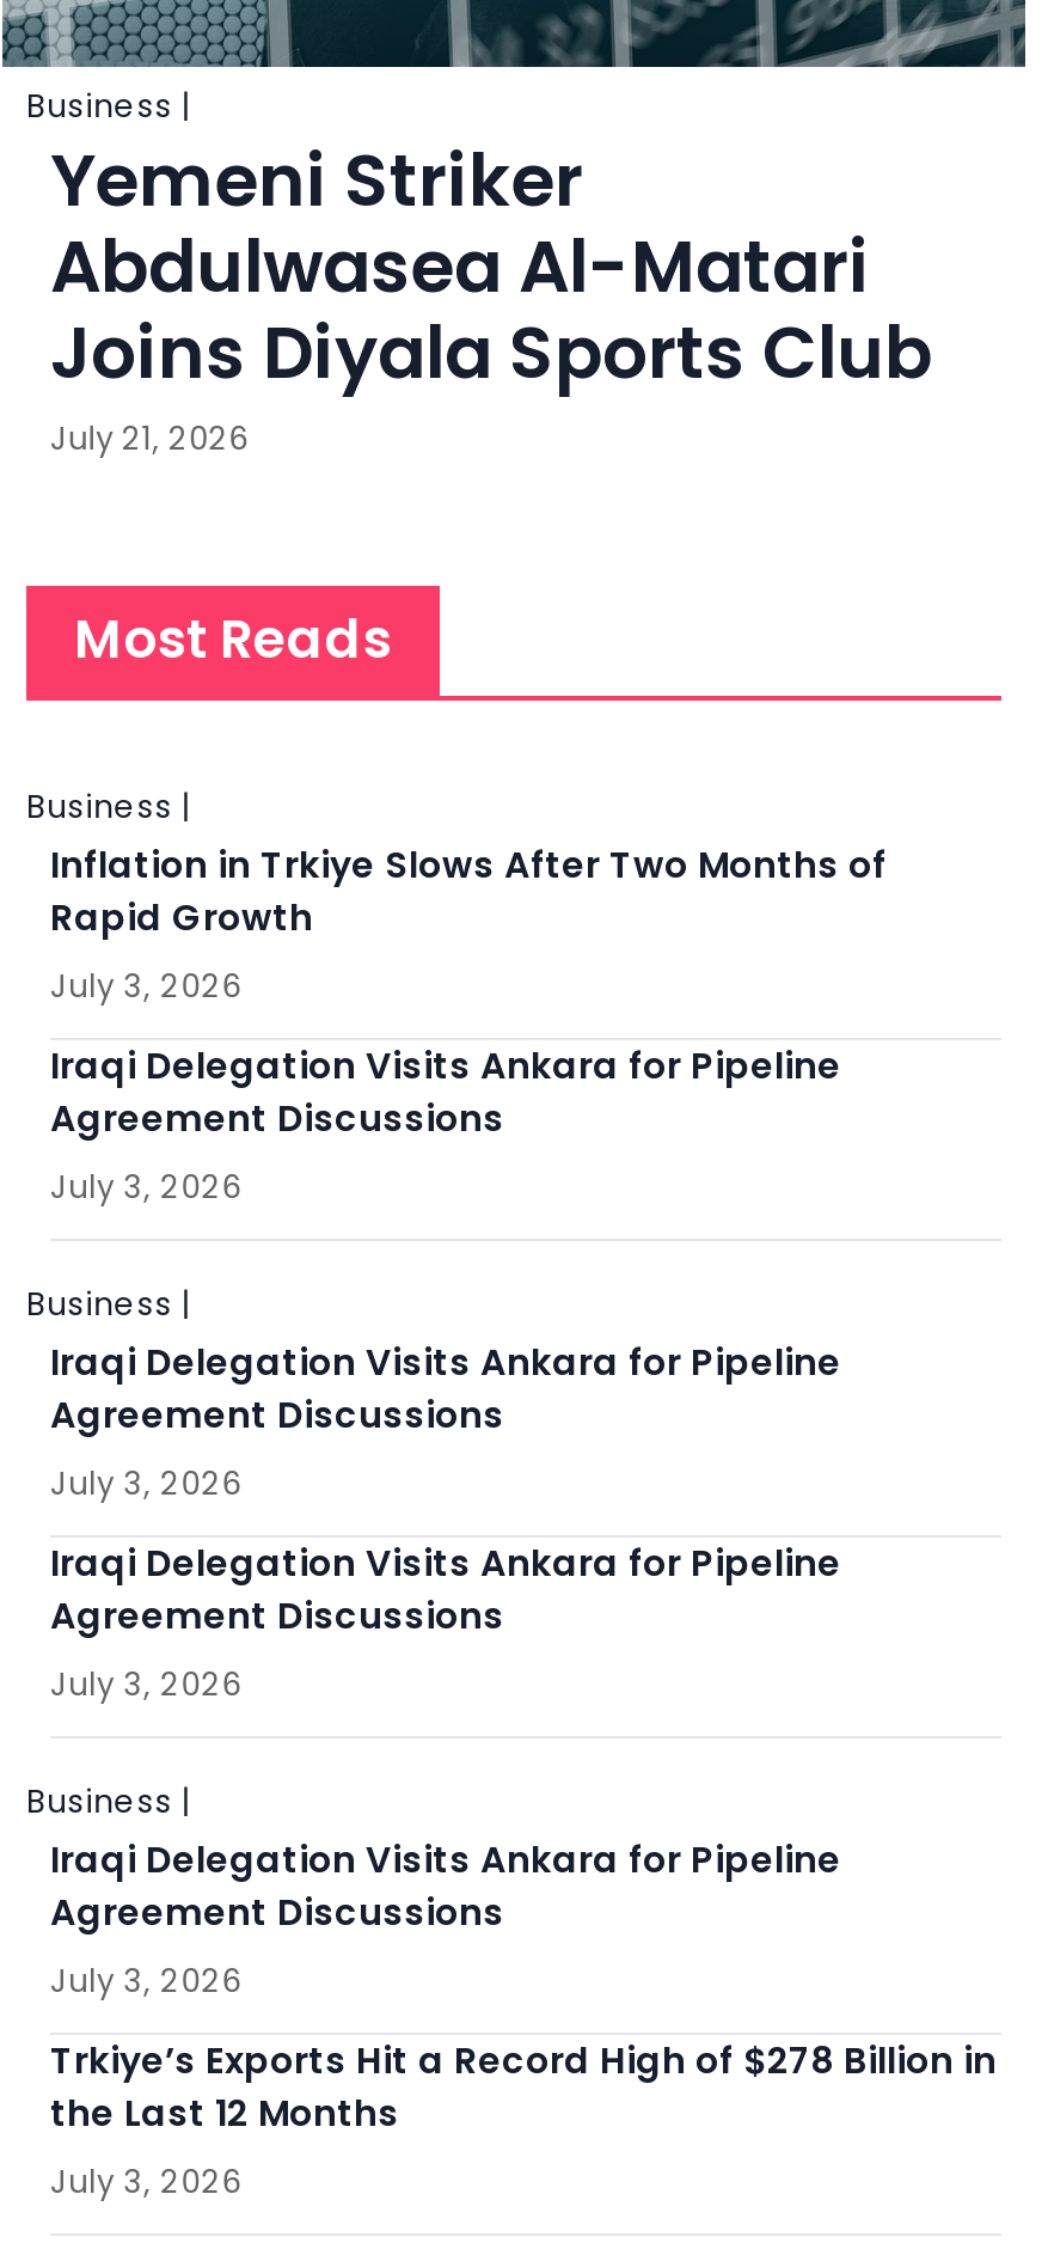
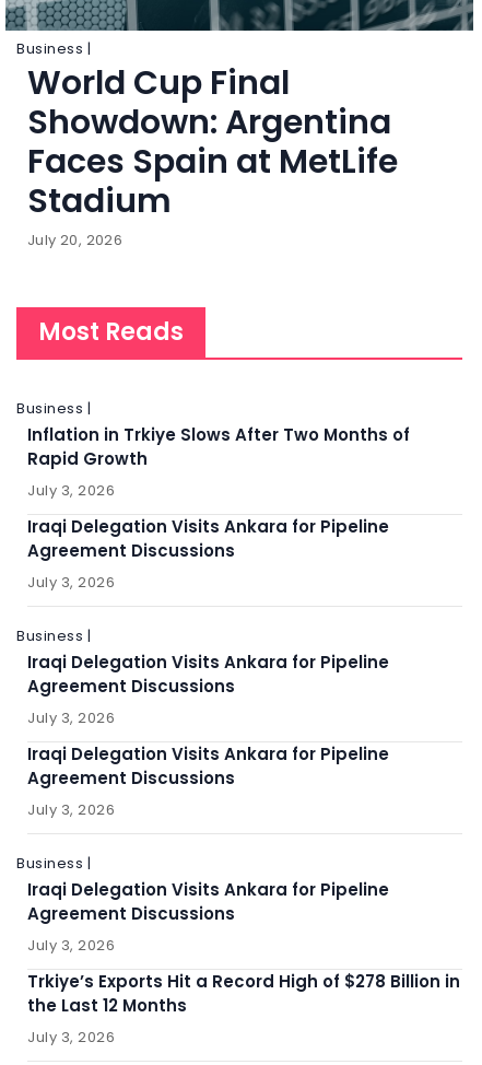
- Yemeni Striker
- Abdulwasea Al-Matari
- Joins Diyala Sports Club
- July 21, 2026
+ World Cup Final
+ Showdown: Argentina
+ Faces Spain at MetLife
+ Stadium
+ July 20, 2026
